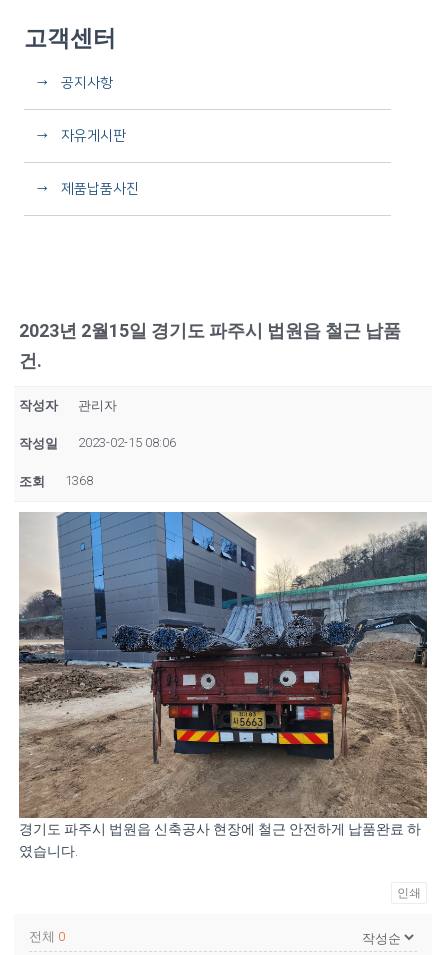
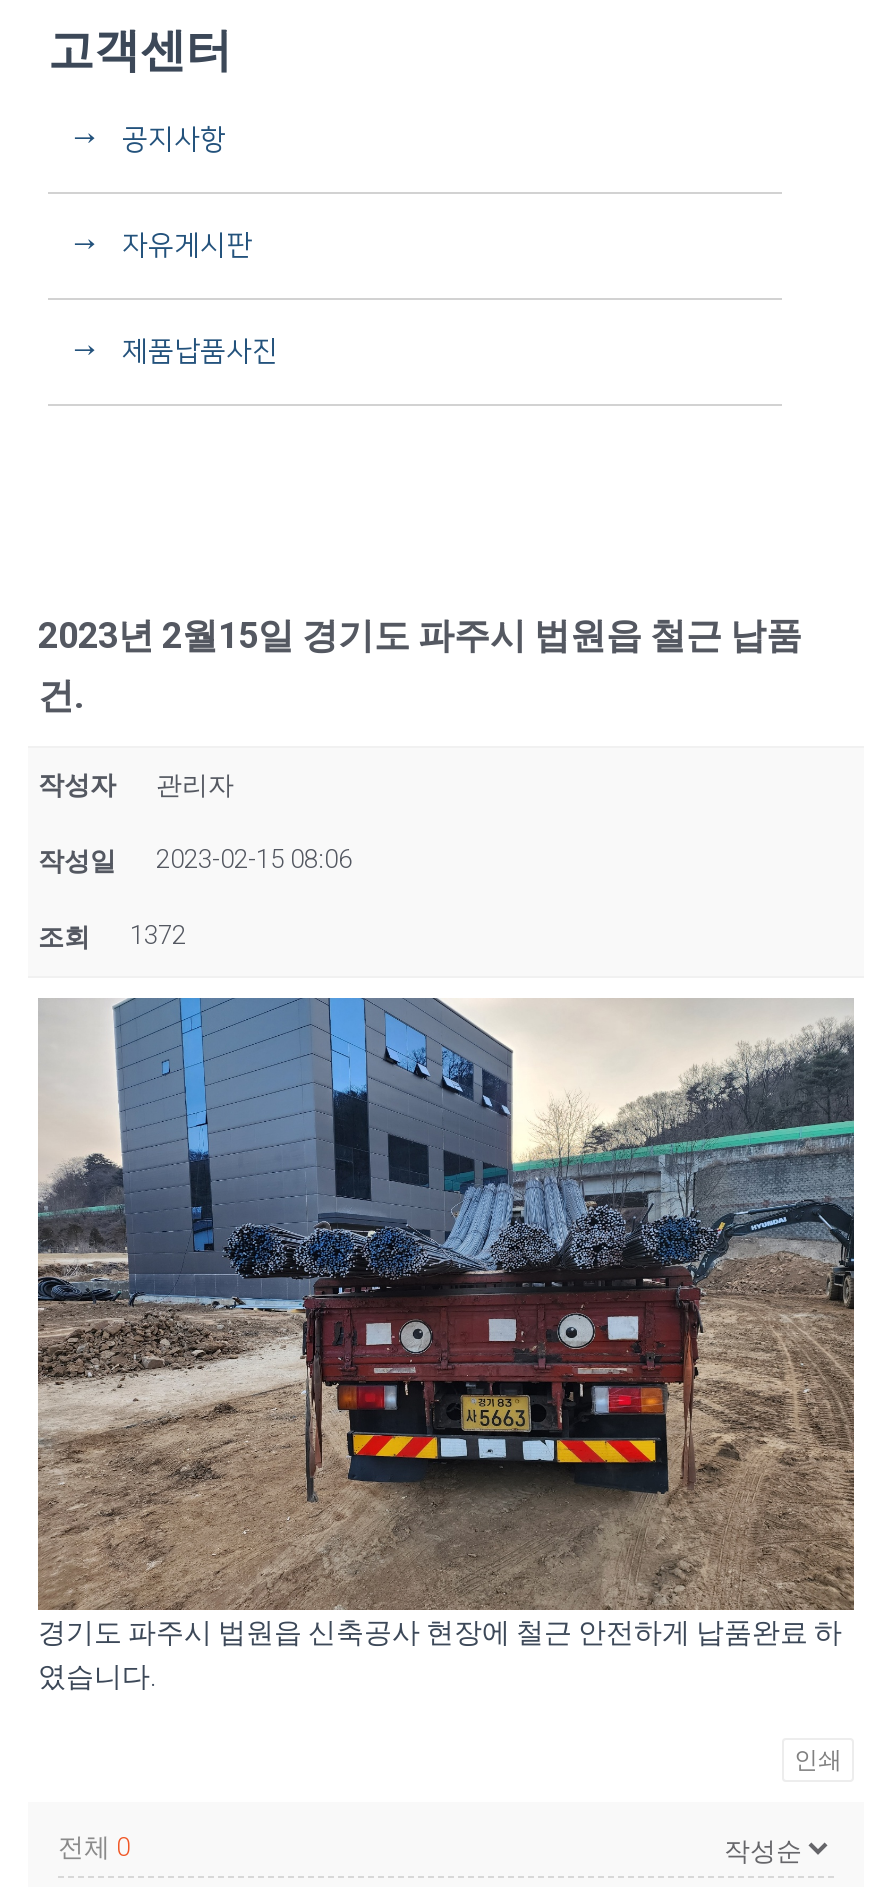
- 조회 1368
+ 조회 1372
